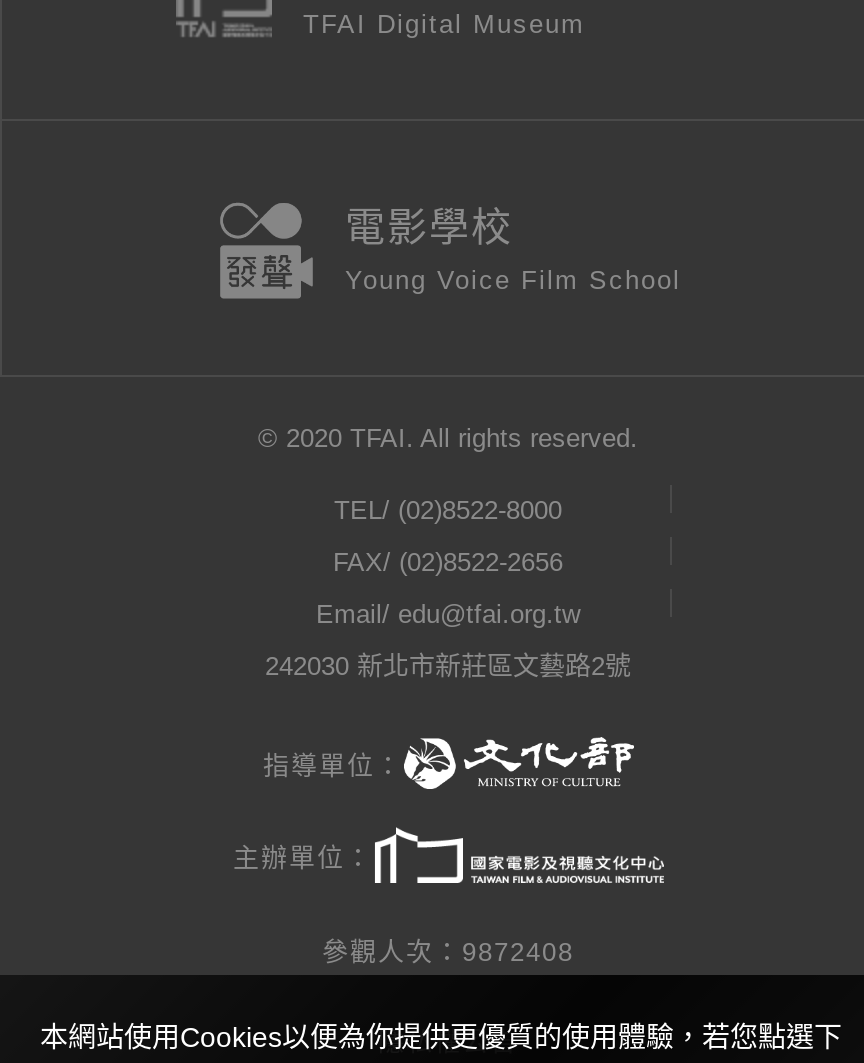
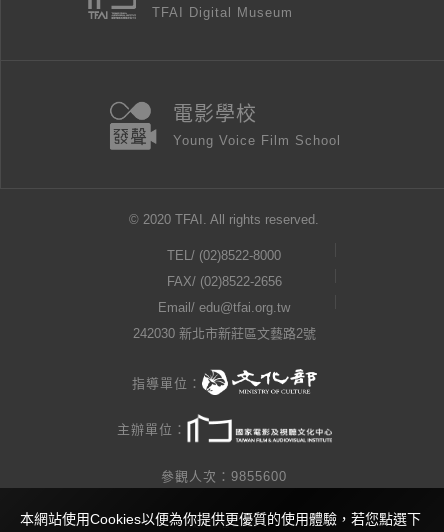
- 參觀人次：9872408
+ 參觀人次：9855600
